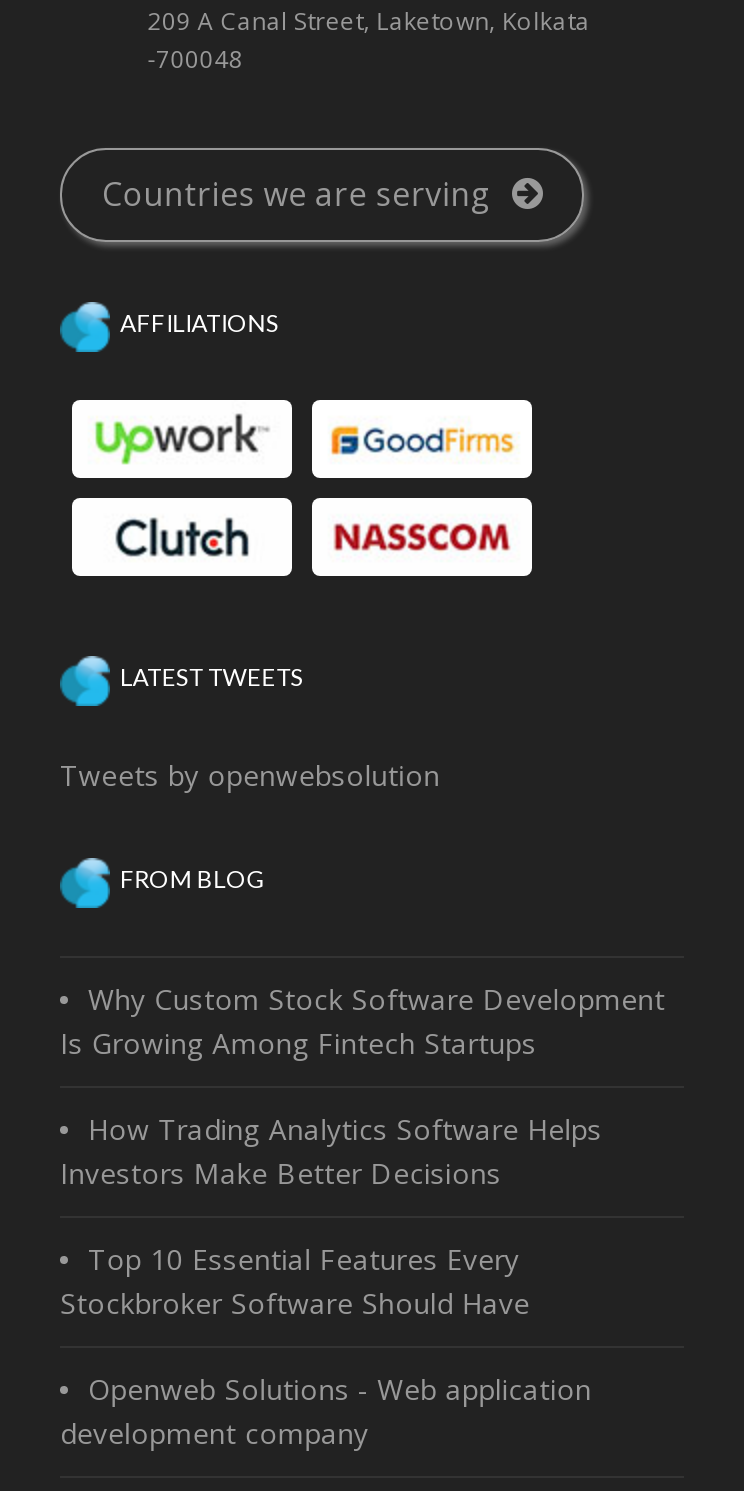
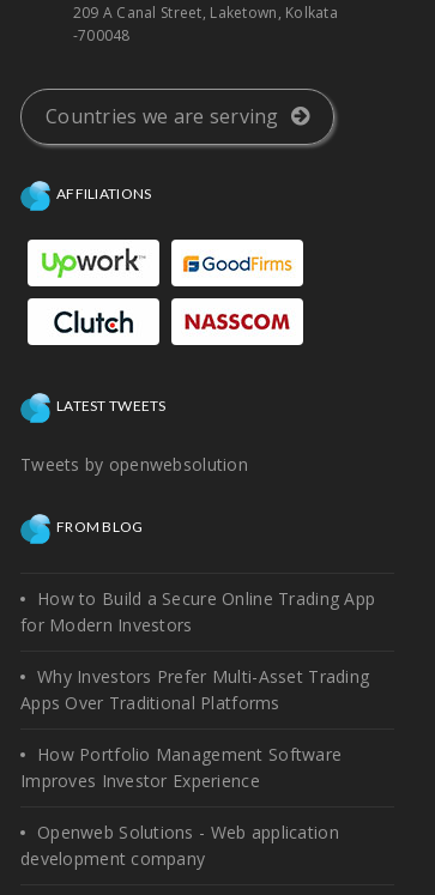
- Why Custom Stock Software Development
- Is Growing Among Fintech Startups
+ How to Build a Secure Online Trading App
+ for Modern Investors

- How Trading Analytics Software Helps
- Investors Make Better Decisions
+ Why Investors Prefer Multi-Asset Trading
+ Apps Over Traditional Platforms

- Top 10 Essential Features Every
- Stockbroker Software Should Have
+ How Portfolio Management Software
+ Improves Investor Experience
